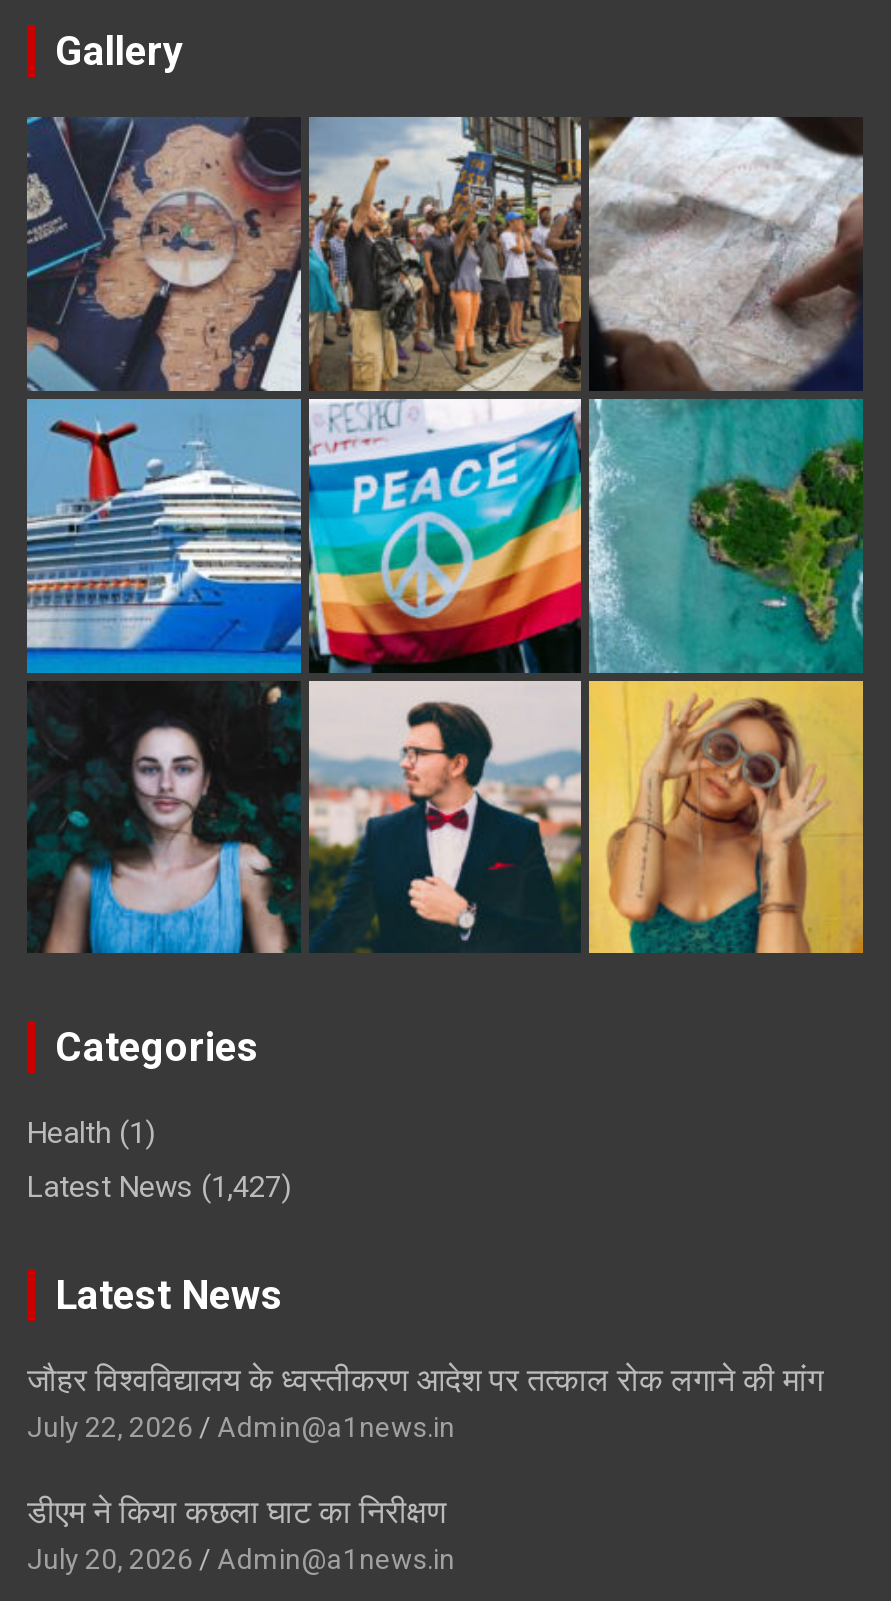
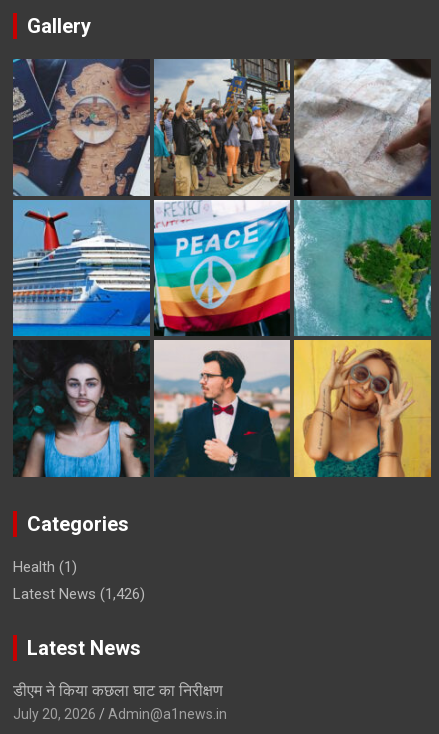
- Latest News (1,427)
+ Latest News (1,426)

- जौहर विश्वविद्यालय के ध्वस्तीकरण आदेश पर तत्काल रोक लगाने की मांग
- July 22, 2026
- Admin@a1news.in
